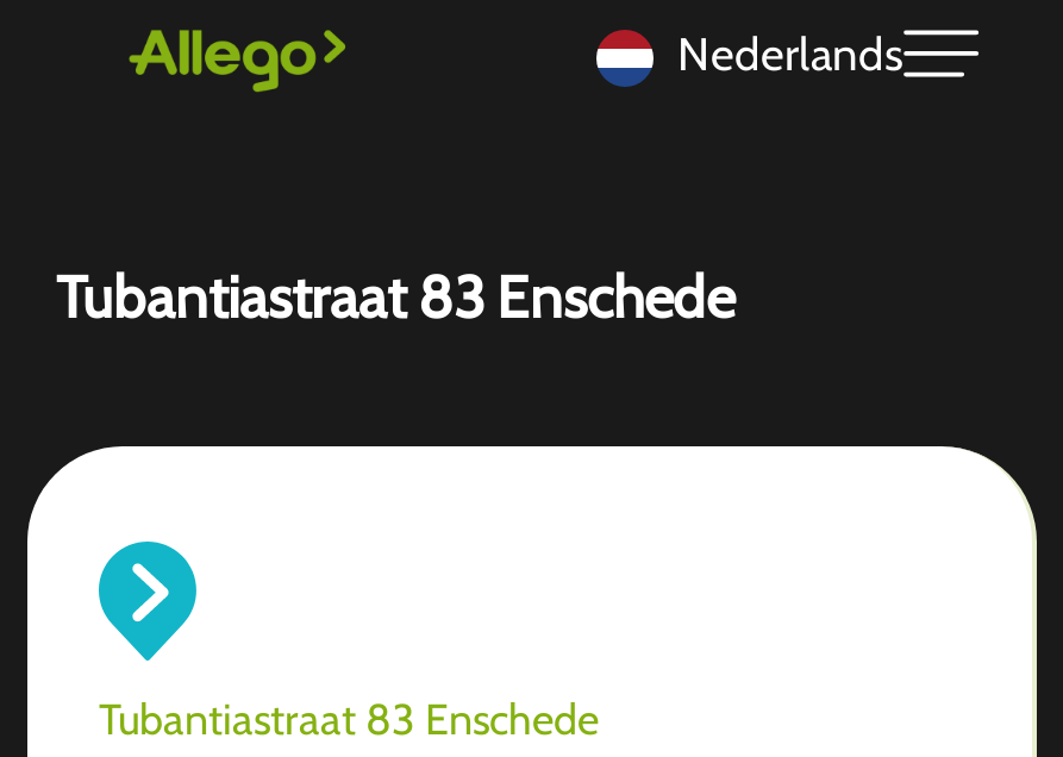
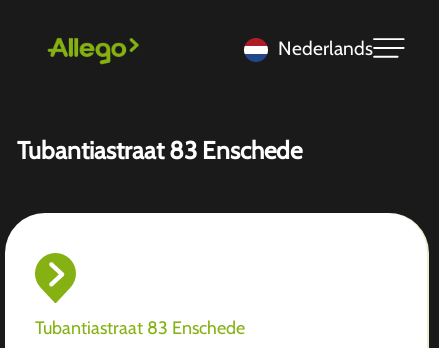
- [image]
+ [image]
